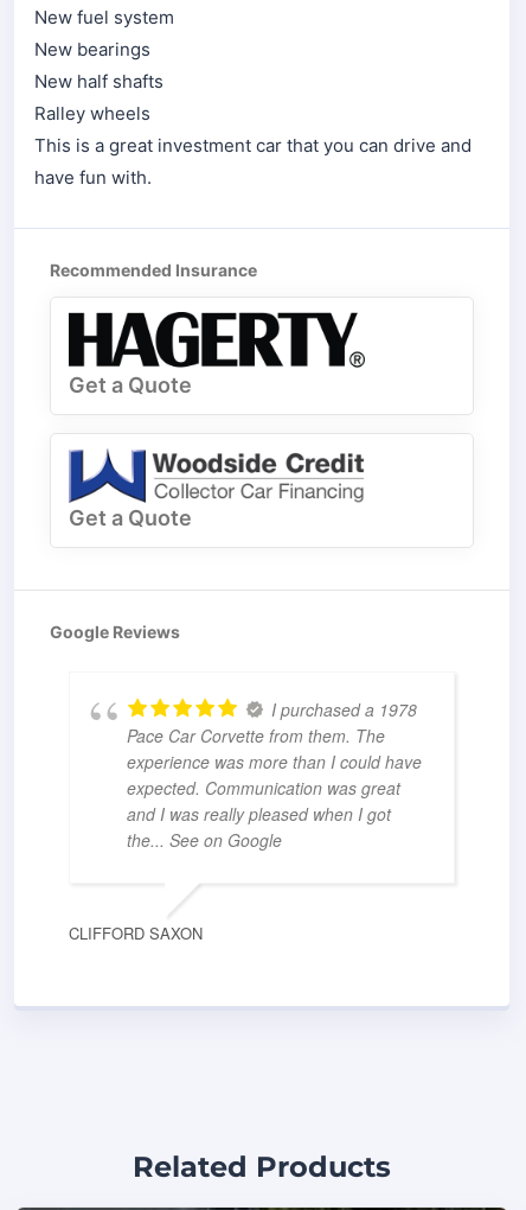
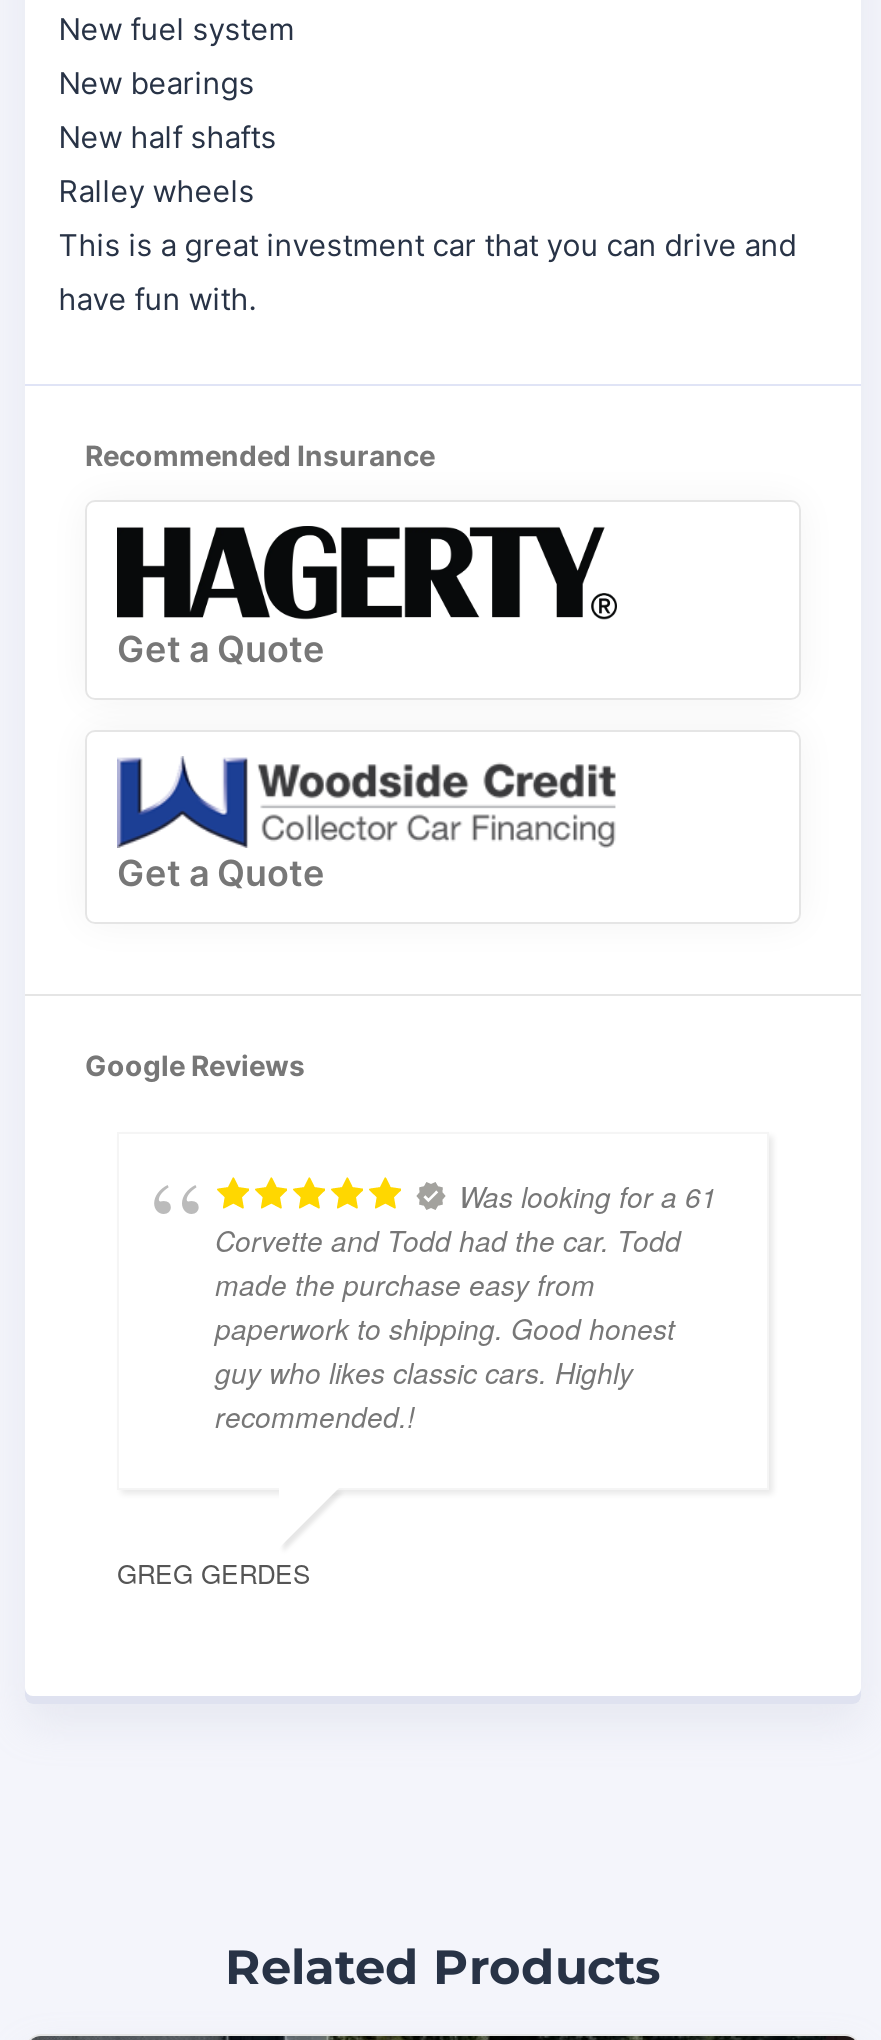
- I purchased a 1978
- Pace Car Corvette from them. The
- experience was more than I could have
- expected. Communication was great
- and I was really pleased when I got
- the... See on Google
+ Was looking for a 61
+ Corvette and Todd had the car. Todd
+ made the purchase easy from
+ paperwork to shipping. Good honest
+ guy who likes classic cars. Highly
+ recommended.!

- CLIFFORD SAXON
+ GREG GERDES
